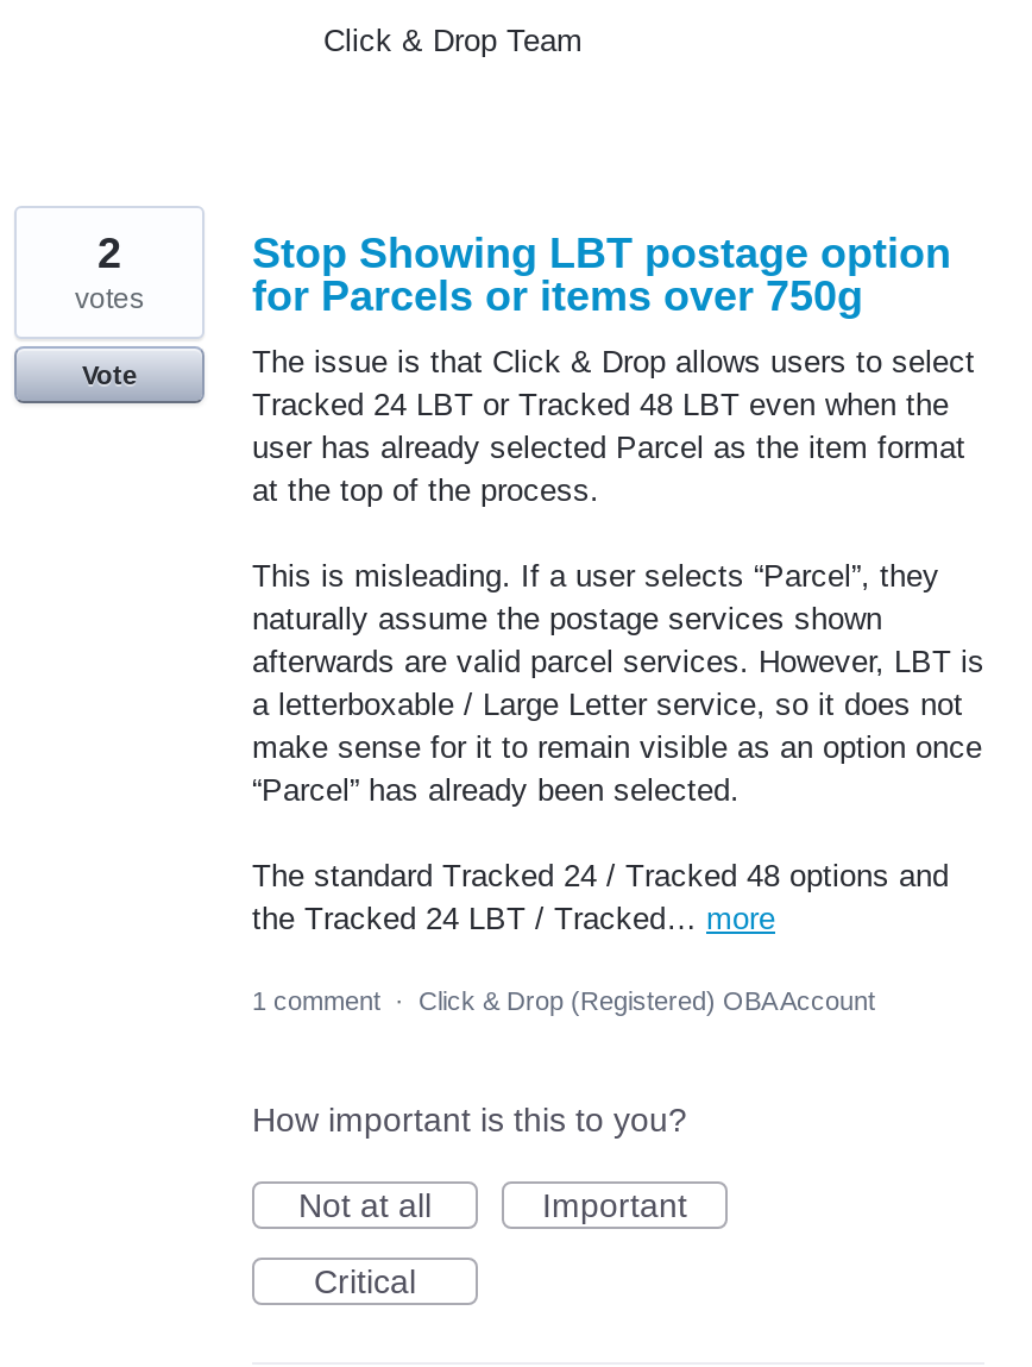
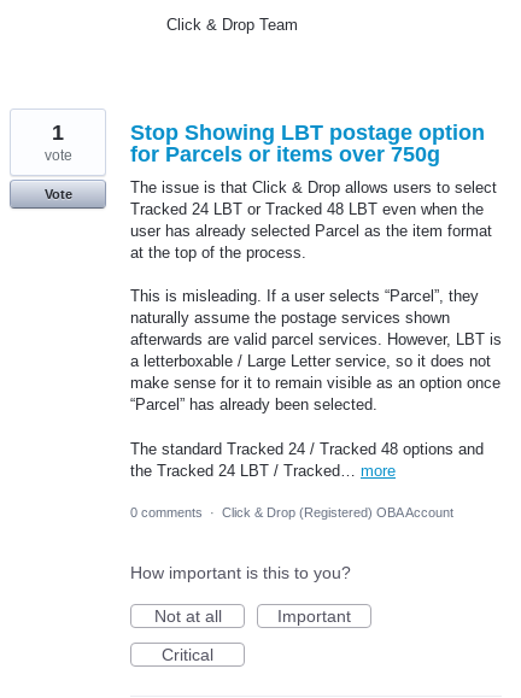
- 2
- votes
+ 1
+ vote

- 1 comment · Click & Drop (Registered) OBA Account
+ 0 comments · Click & Drop (Registered) OBA Account
